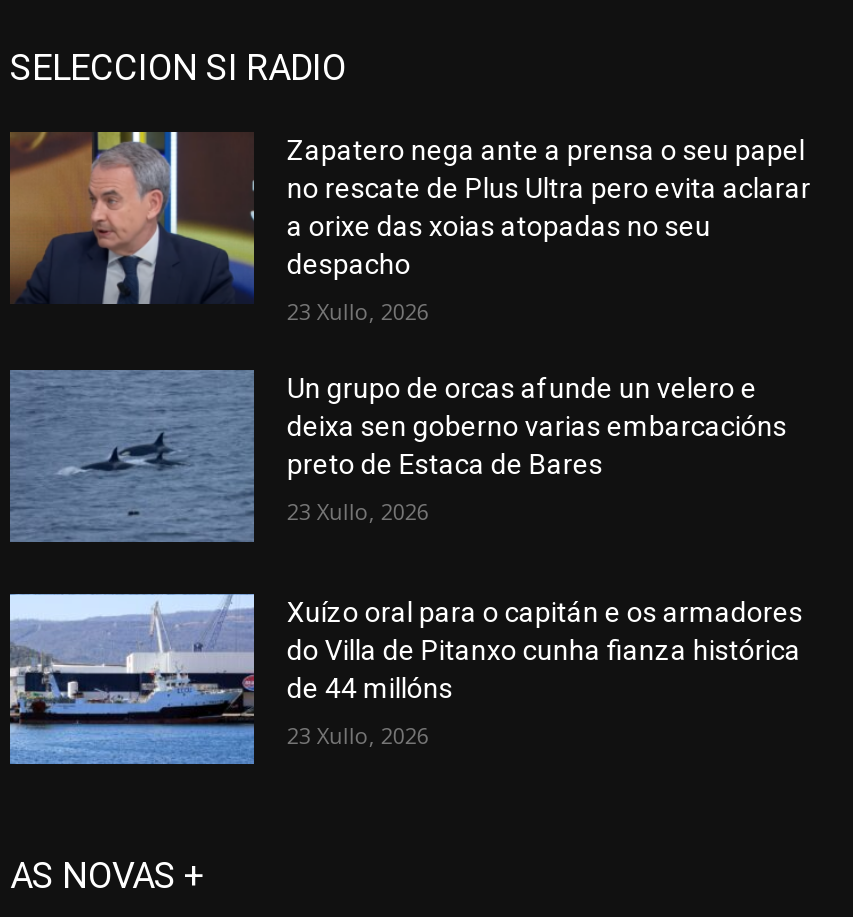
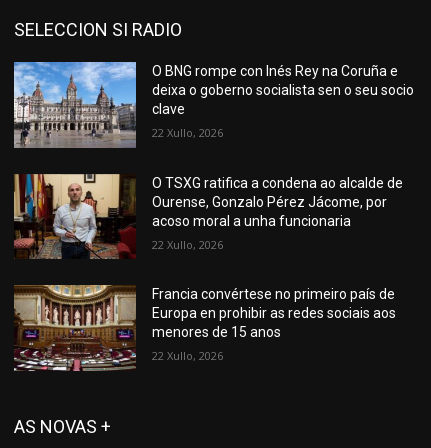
- [image]
- Zapatero nega ante a prensa o seu papel
- no rescate de Plus Ultra pero evita aclarar
- a orixe das xoias atopadas no seu
- despacho
+ [image]
+ O BNG rompe con Inés Rey na Coruña e
+ deixa o goberno socialista sen o seu socio
+ clave

- 23 Xullo, 2026
+ 22 Xullo, 2026

- [image]
- Un grupo de orcas afunde un velero e
- deixa sen goberno varias embarcacións
- preto de Estaca de Bares
+ [image]
+ O TSXG ratifica a condena ao alcalde de
+ Ourense, Gonzalo Pérez Jácome, por
+ acoso moral a unha funcionaria

- 23 Xullo, 2026
+ 22 Xullo, 2026

- [image]
- Xuízo oral para o capitán e os armadores
- do Villa de Pitanxo cunha fianza histórica
- de 44 millóns
+ [image]
+ Francia convértese no primeiro país de
+ Europa en prohibir as redes sociais aos
+ menores de 15 anos

- 23 Xullo, 2026
+ 22 Xullo, 2026
